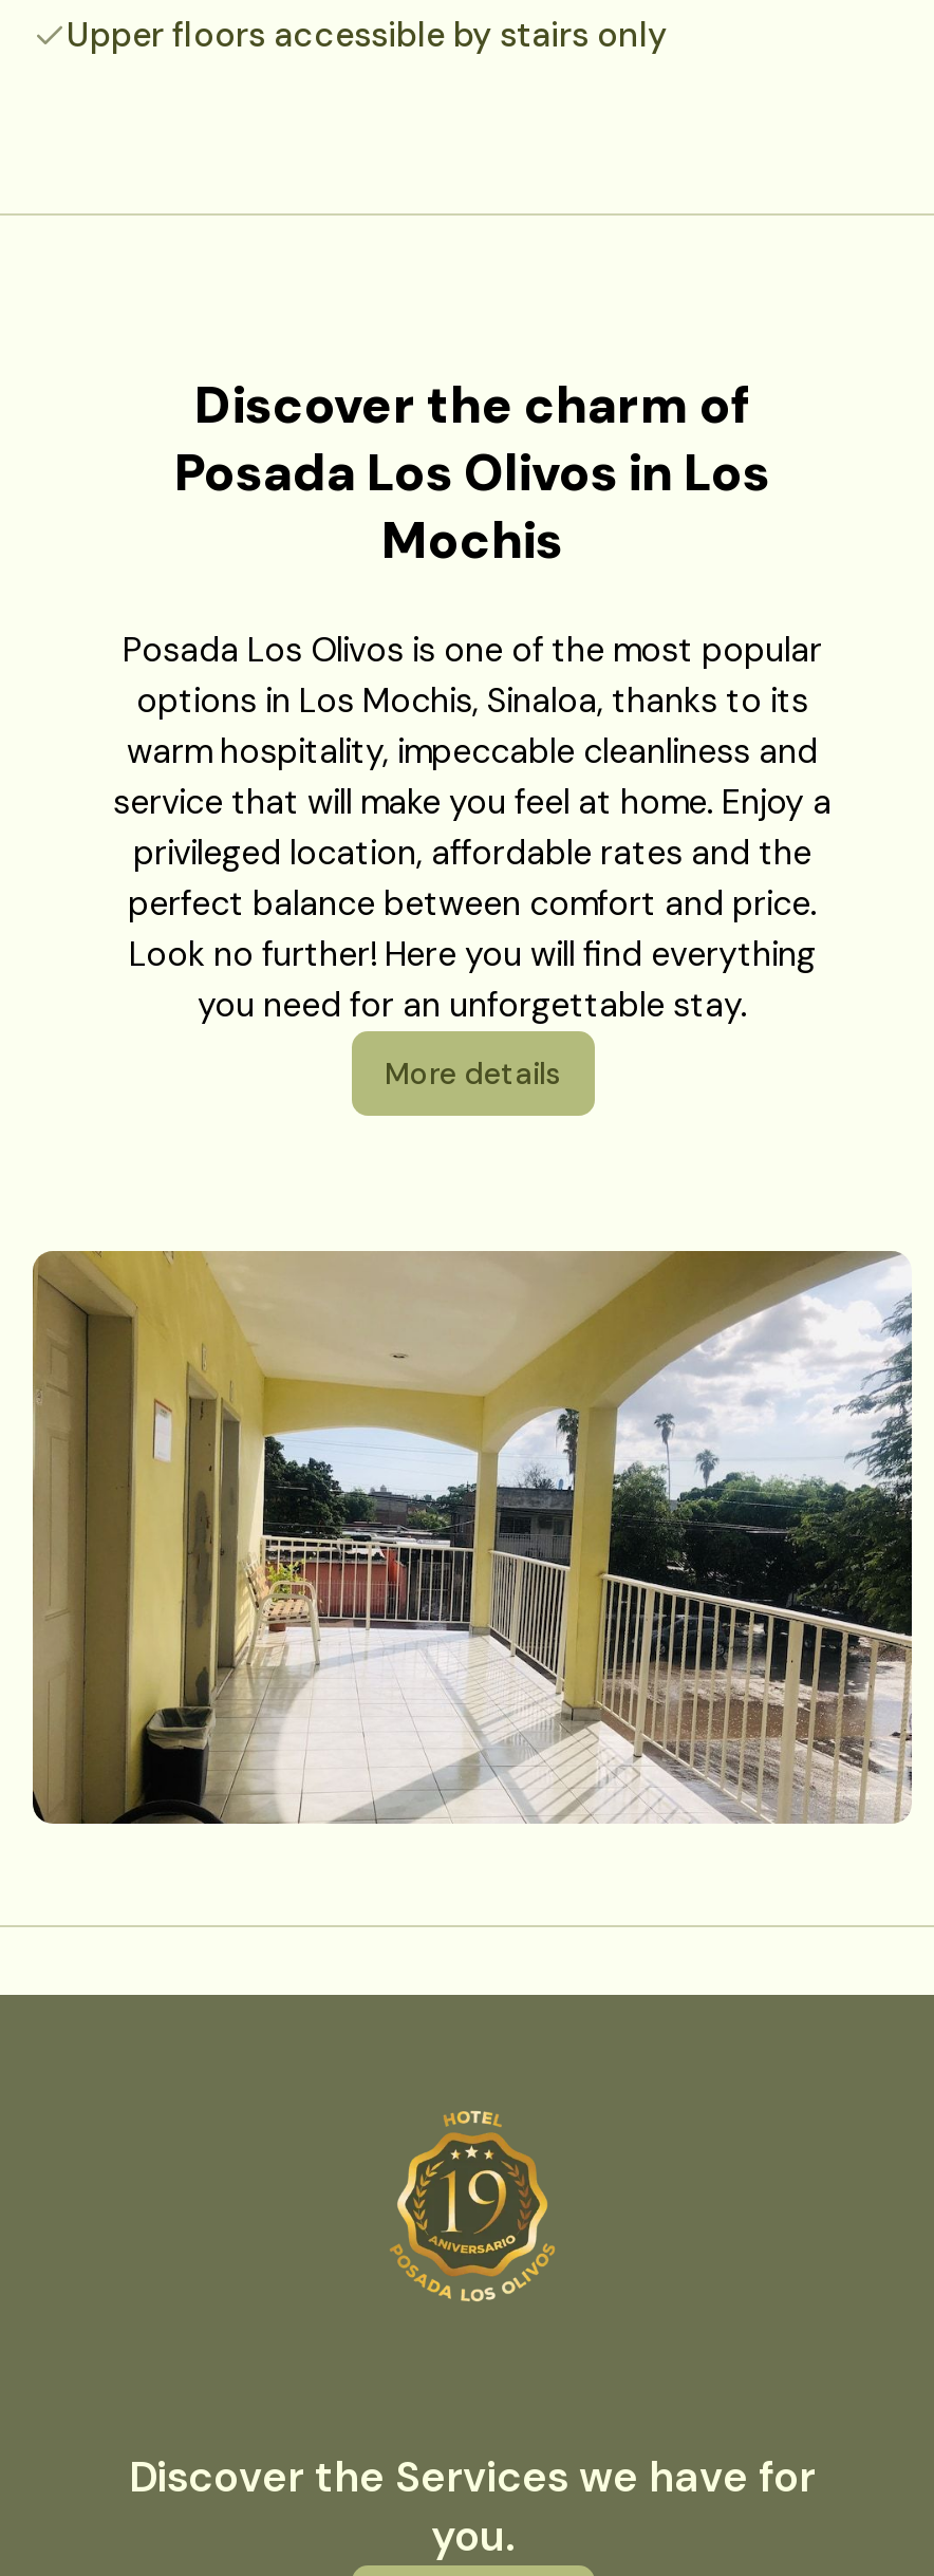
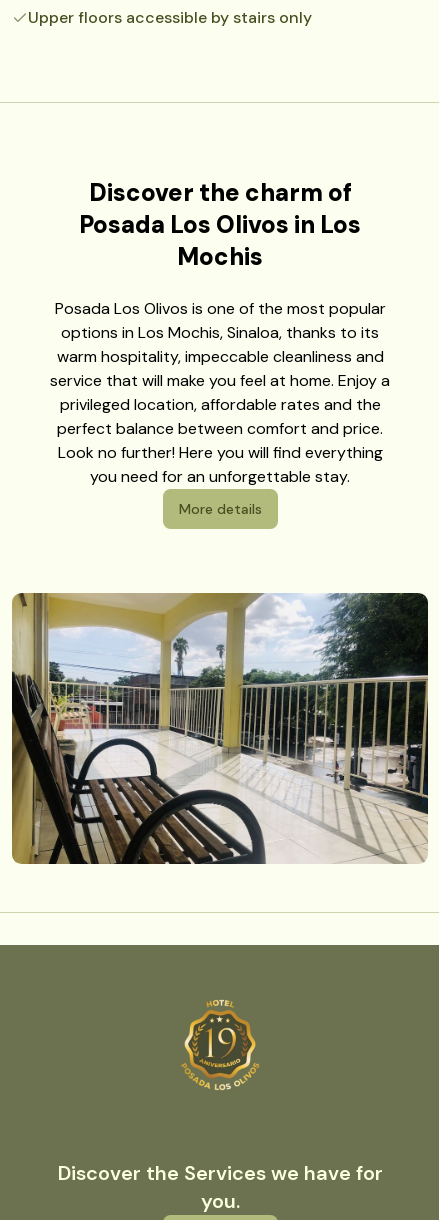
- [image]
+ [image]
